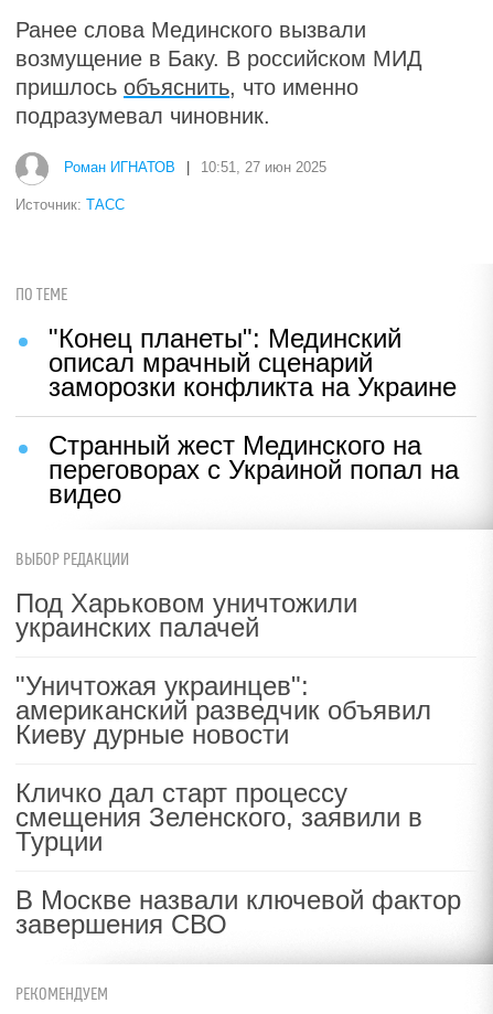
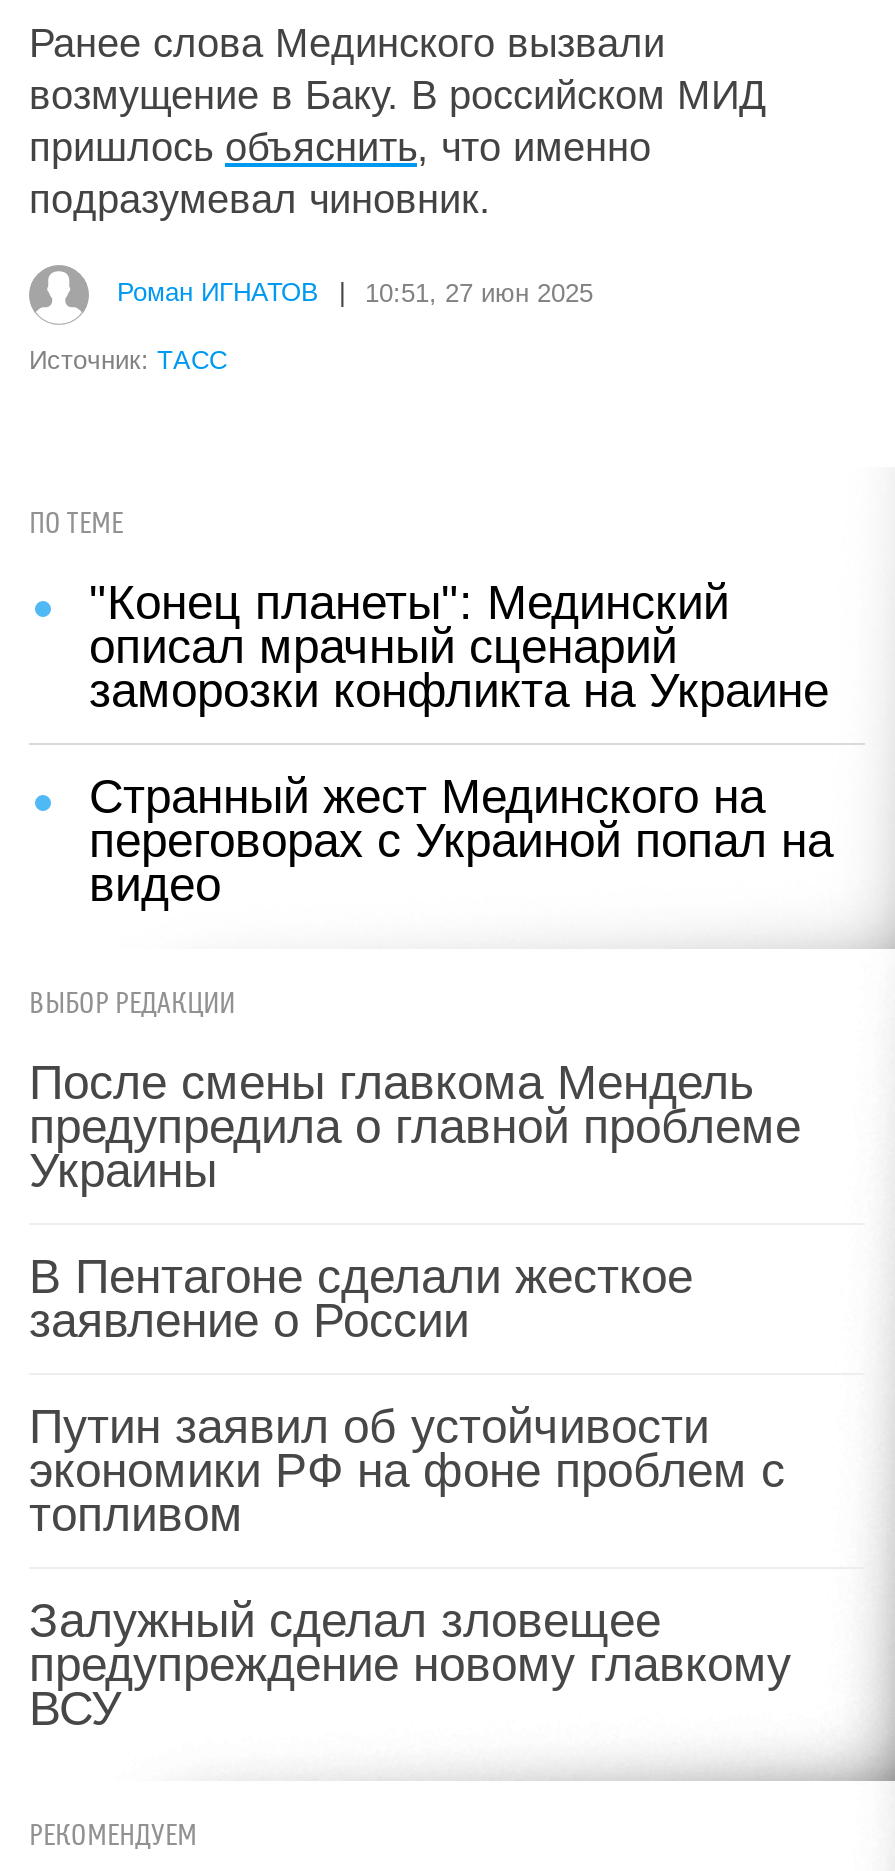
- Под Харьковом уничтожили
- украинских палачей
+ После смены главкома Мендель
+ предупредила о главной проблеме
+ Украины

- "Уничтожая украинцев":
- американский разведчик объявил
- Киеву дурные новости
+ В Пентагоне сделали жесткое
+ заявление о России

- Кличко дал старт процессу
- смещения Зеленского, заявили в
- Турции
+ Путин заявил об устойчивости
+ экономики РФ на фоне проблем с
+ топливом

- В Москве назвали ключевой фактор
- завершения СВО
+ Залужный сделал зловещее
+ предупреждение новому главкому
+ ВСУ
